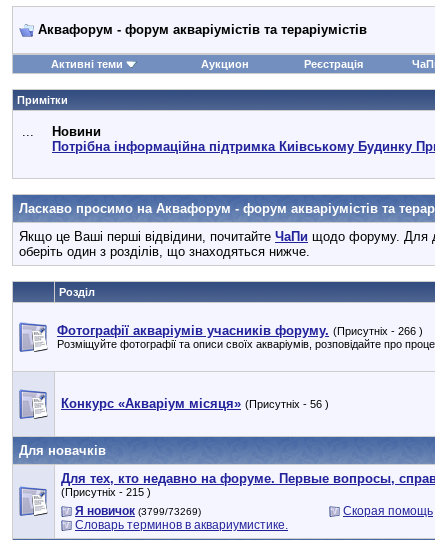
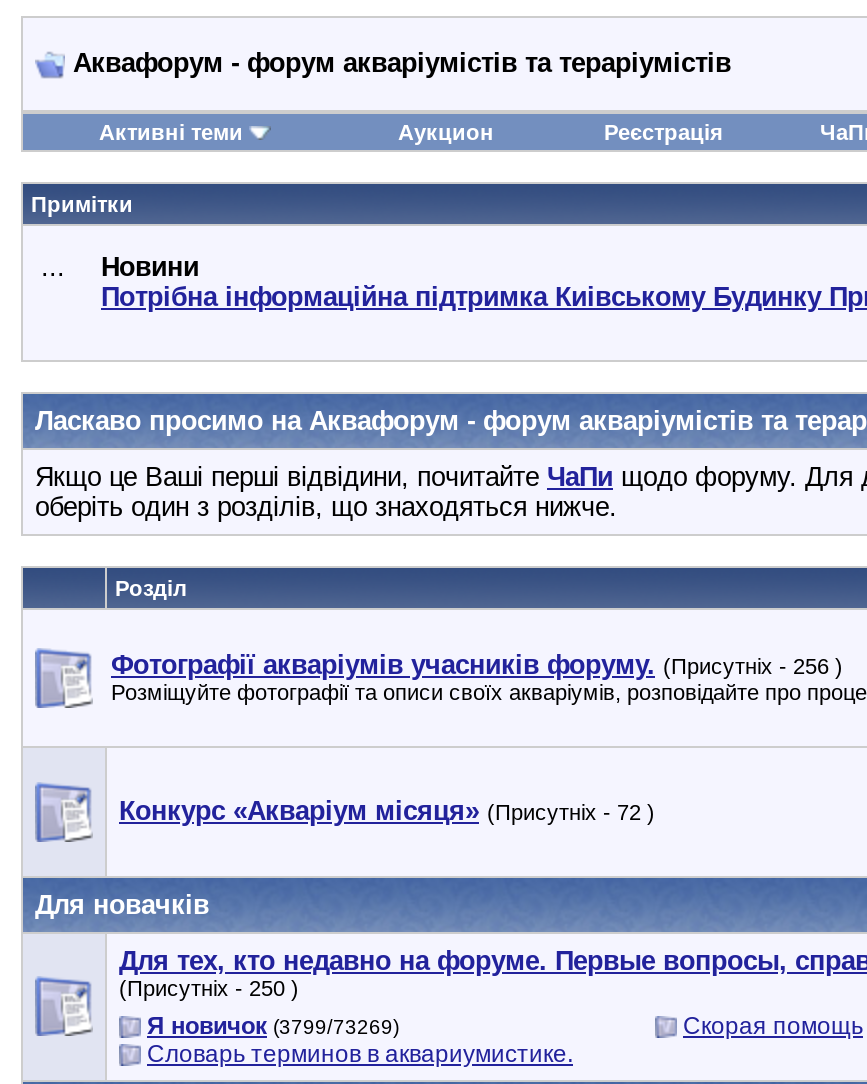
- Фотографії акваріумів учасників форуму. (Присутніх - 266 )
+ Фотографії акваріумів учасників форуму. (Присутніх - 256 )

- Конкурс «Акваріум місяця» (Присутніх - 56 )
+ Конкурс «Акваріум місяця» (Присутніх - 72 )

- (Присутніх - 215 )
+ (Присутніх - 250 )
